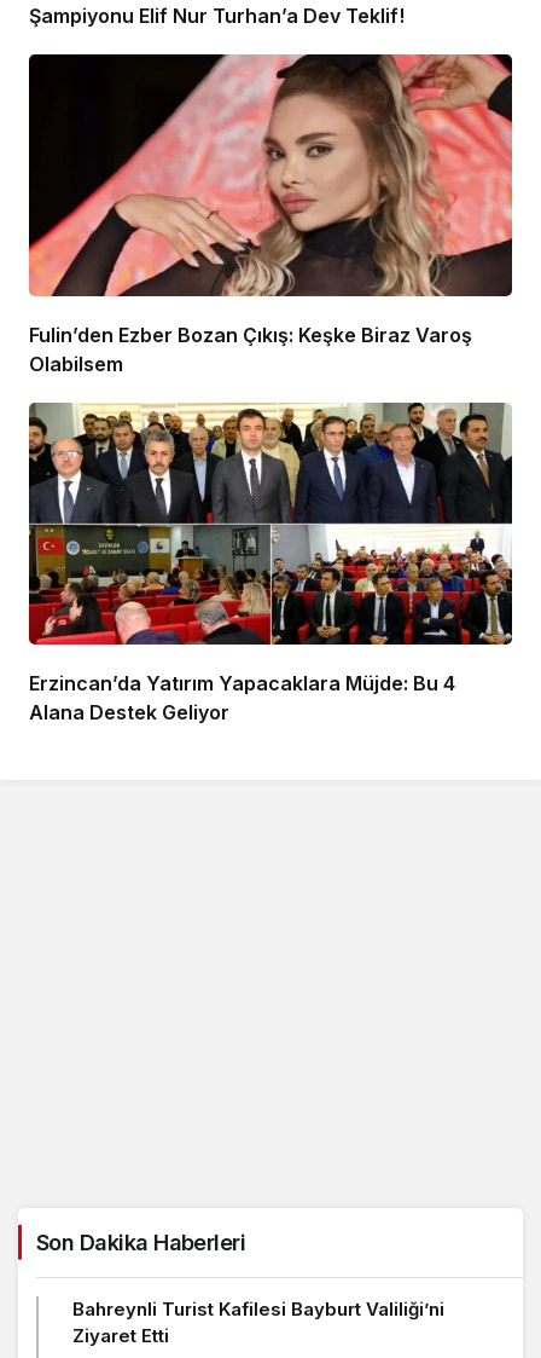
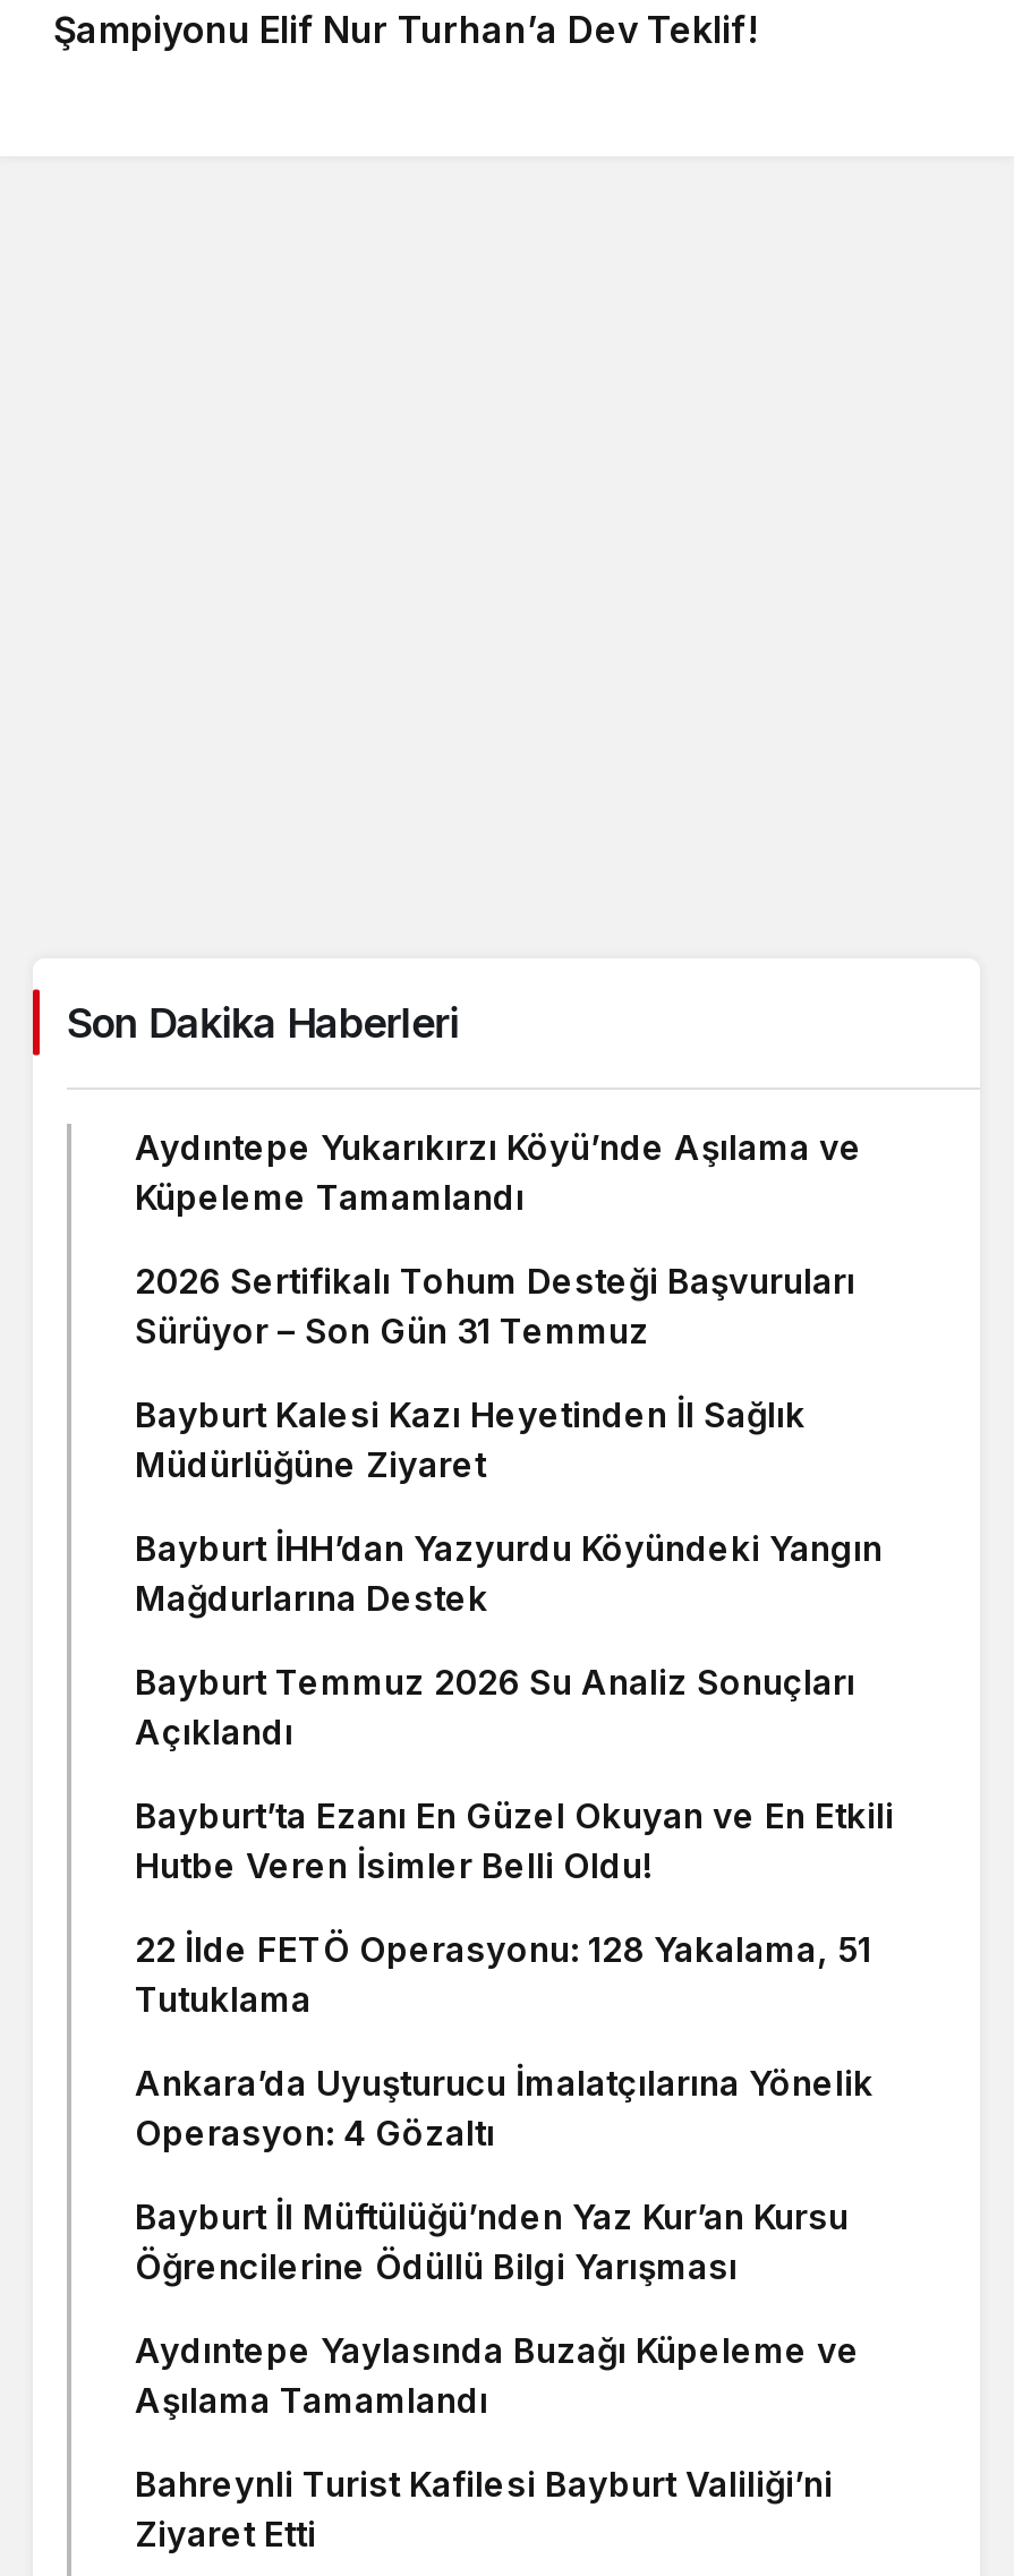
- [image]
- Fulin’den Ezber Bozan Çıkış: Keşke Biraz Varoş
- Olabilsem

- [image]
- Erzincan’da Yatırım Yapacaklara Müjde: Bu 4
- Alana Destek Geliyor

moved up: Son Dakika Haberleri

+ Aydıntepe Yukarıkırzı Köyü’nde Aşılama ve
+ Küpeleme Tamamlandı
+ 2026 Sertifikalı Tohum Desteği Başvuruları
+ Sürüyor – Son Gün 31 Temmuz
+ Bayburt Kalesi Kazı Heyetinden İl Sağlık
+ Müdürlüğüne Ziyaret
+ Bayburt İHH’dan Yazyurdu Köyündeki Yangın
+ Mağdurlarına Destek
+ Bayburt Temmuz 2026 Su Analiz Sonuçları
+ Açıklandı
+ Bayburt’ta Ezanı En Güzel Okuyan ve En Etkili
+ Hutbe Veren İsimler Belli Oldu!
+ 22 İlde FETÖ Operasyonu: 128 Yakalama, 51
+ Tutuklama
+ Ankara’da Uyuşturucu İmalatçılarına Yönelik
+ Operasyon: 4 Gözaltı
+ Bayburt İl Müftülüğü’nden Yaz Kur’an Kursu
+ Öğrencilerine Ödüllü Bilgi Yarışması
+ Aydıntepe Yaylasında Buzağı Küpeleme ve
+ Aşılama Tamamlandı
